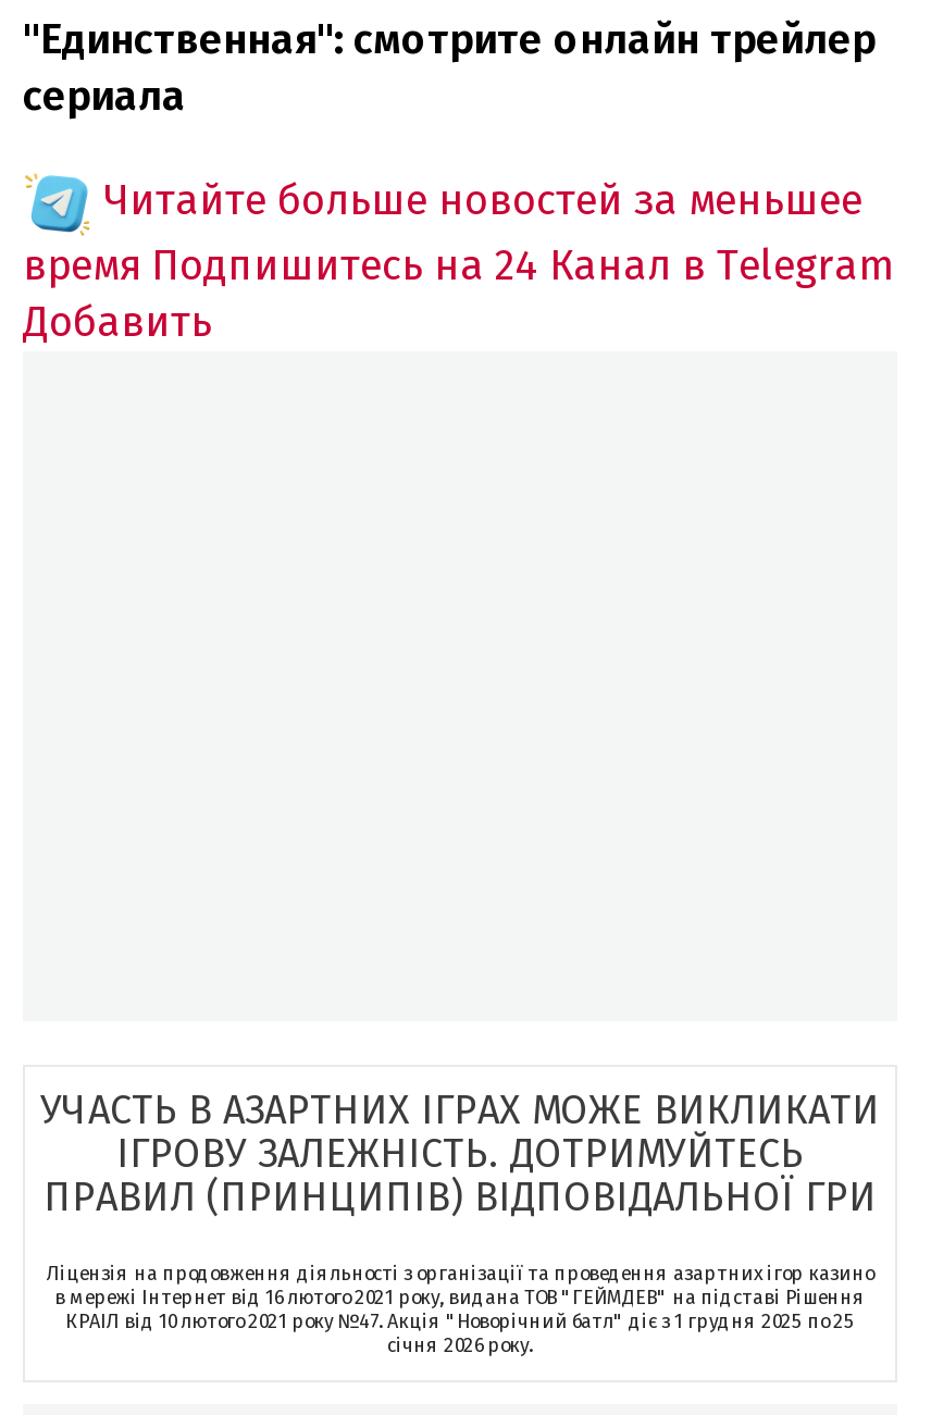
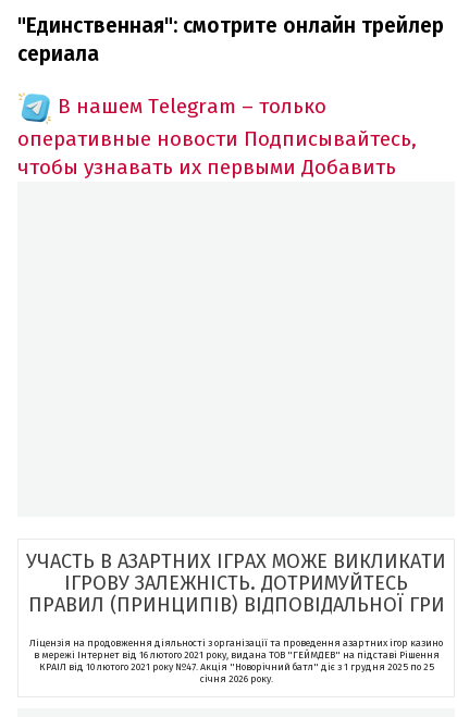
- Читайте больше новостей за меньшее
- время Подпишитесь на 24 Канал в Telegram
- Добавить
+ В нашем Telegram – только
+ оперативные новости Подписывайтесь,
+ чтобы узнавать их первыми Добавить
